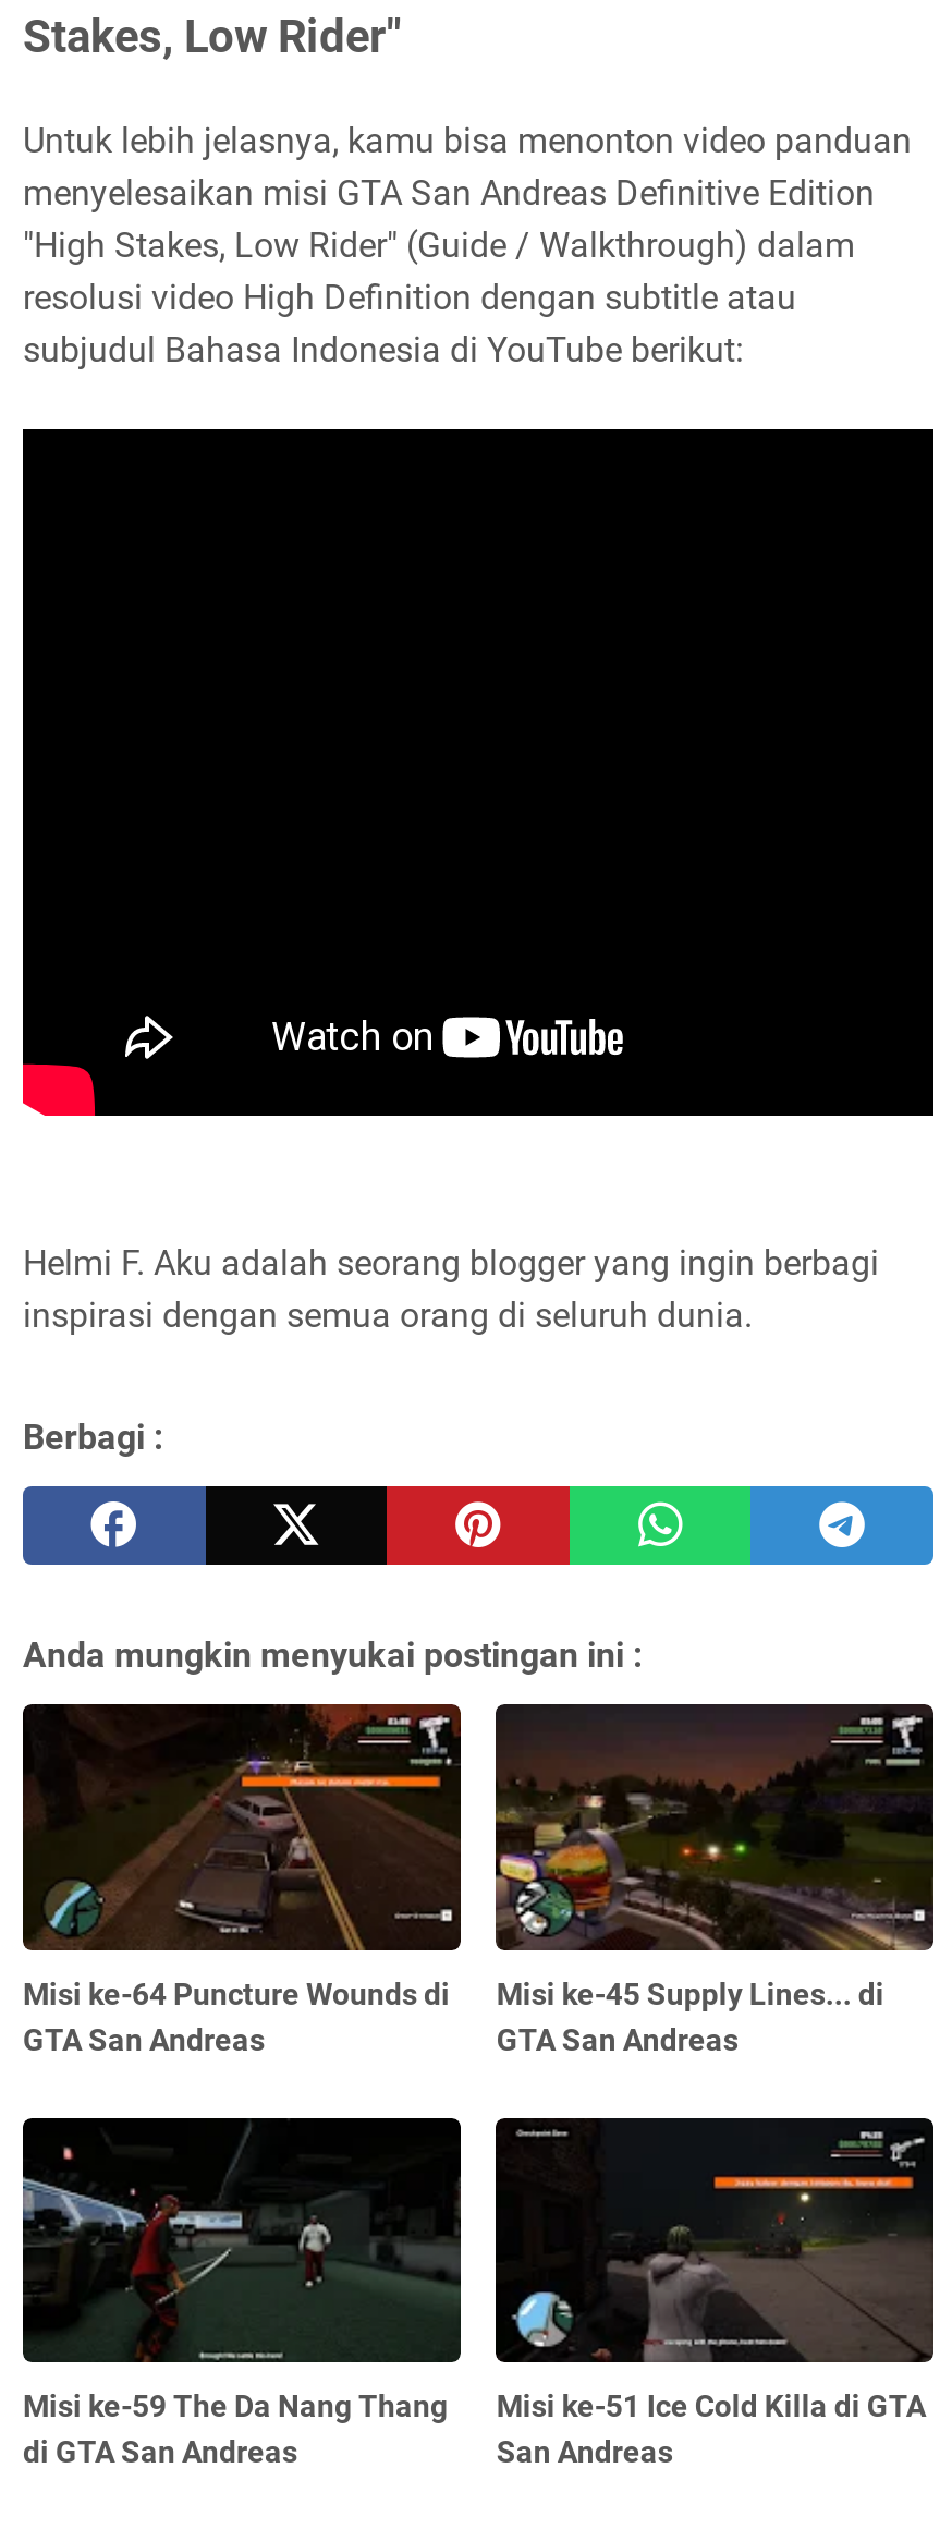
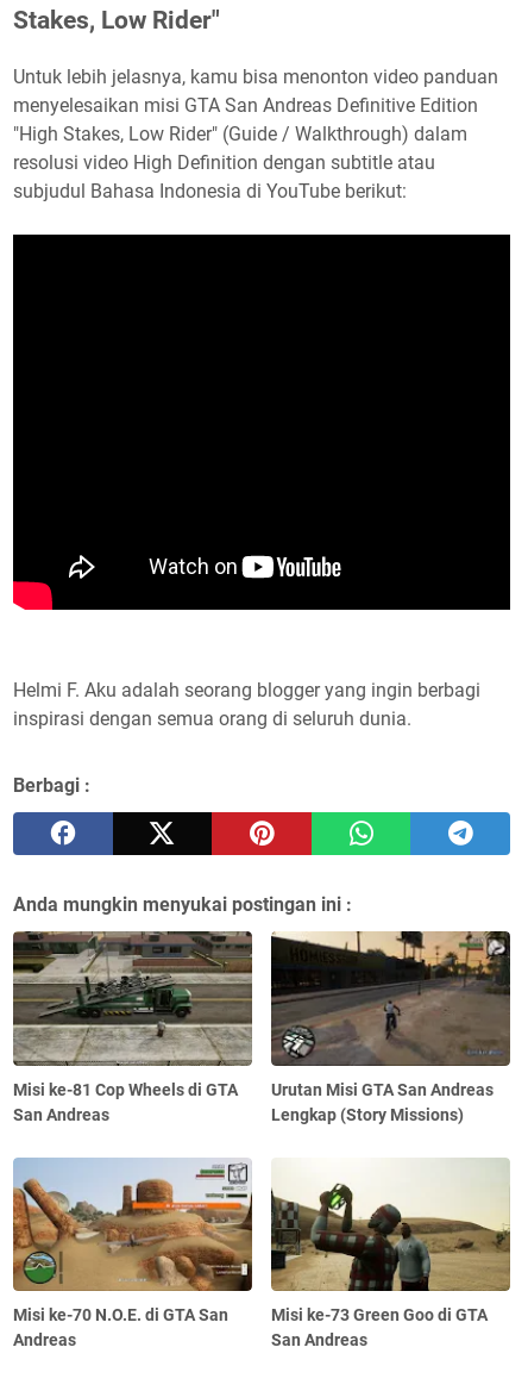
- [image]
- Misi ke-64 Puncture Wounds di
- GTA San Andreas
+ [image]
+ Misi ke-81 Cop Wheels di GTA
+ San Andreas

- [image]
- Misi ke-45 Supply Lines... di
- GTA San Andreas
+ [image]
+ Urutan Misi GTA San Andreas
+ Lengkap (Story Missions)

- [image]
- Misi ke-59 The Da Nang Thang
- di GTA San Andreas
+ [image]
+ Misi ke-70 N.O.E. di GTA San
+ Andreas

- [image]
- Misi ke-51 Ice Cold Killa di GTA
+ [image]
+ Misi ke-73 Green Goo di GTA
